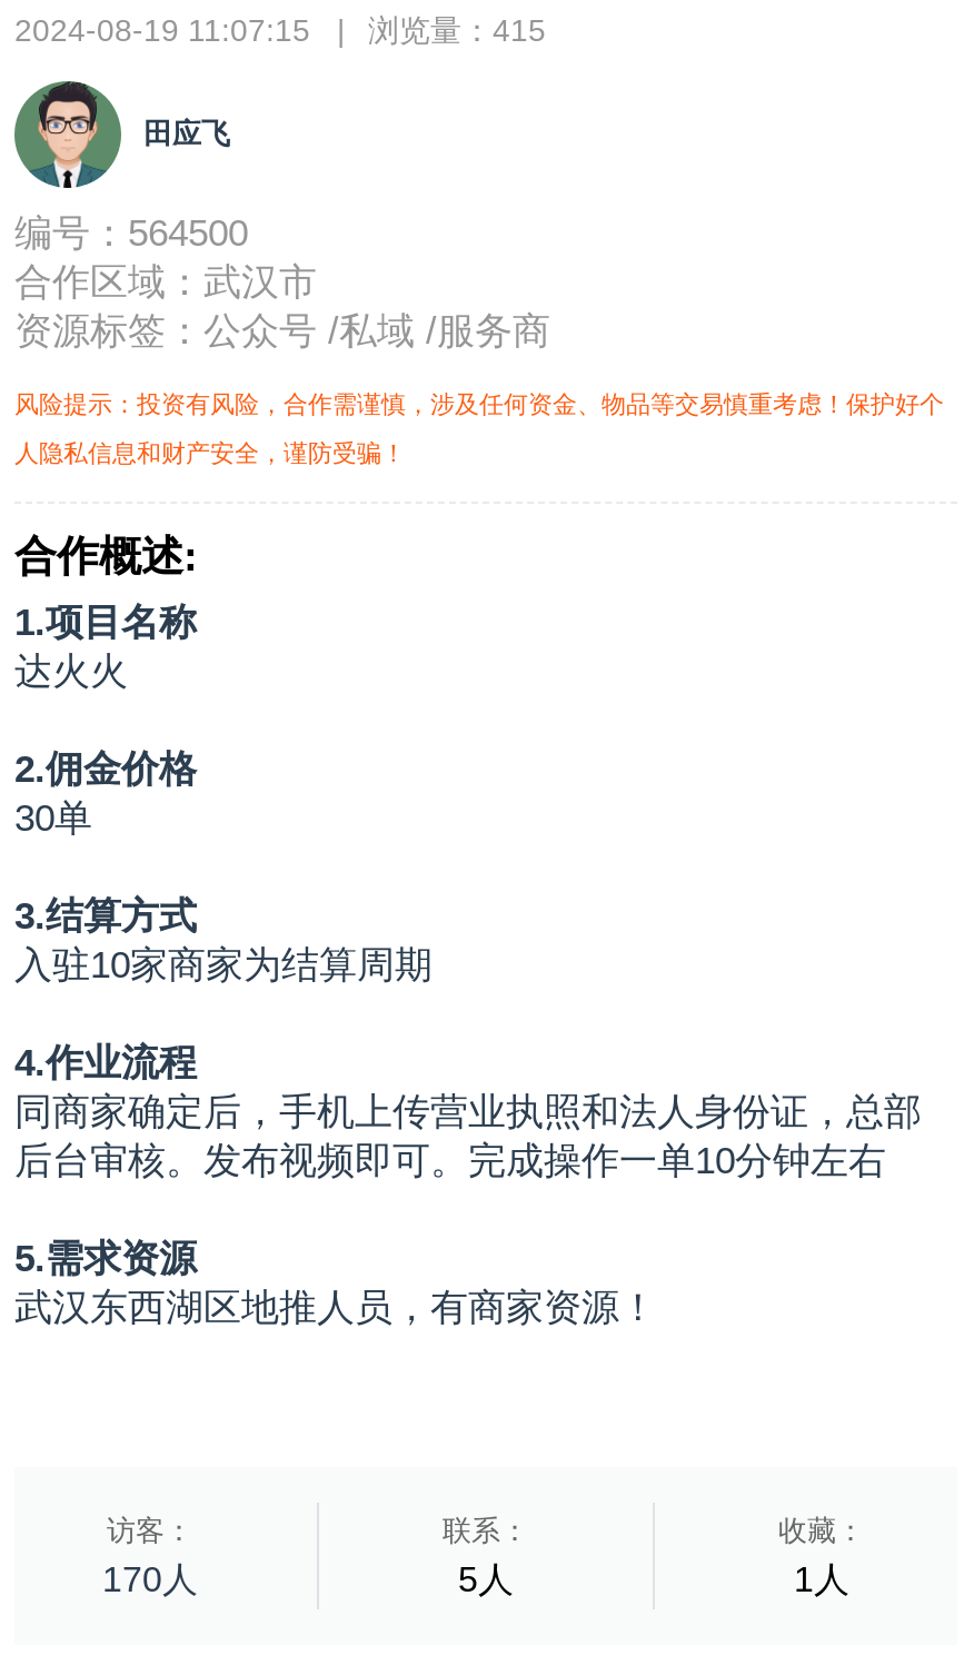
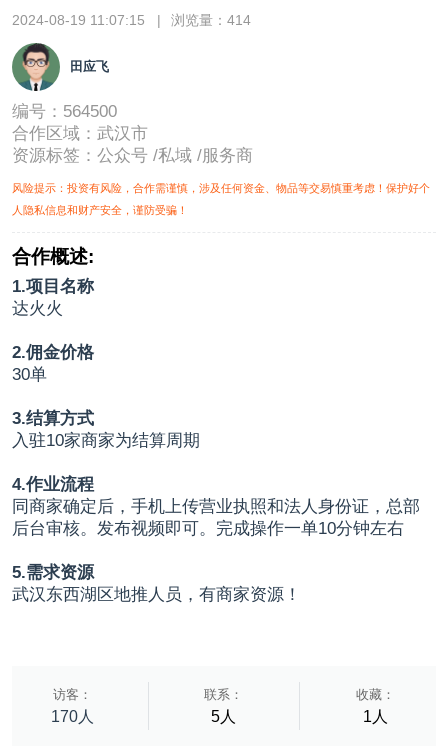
- 浏览量：415
+ 浏览量：414
